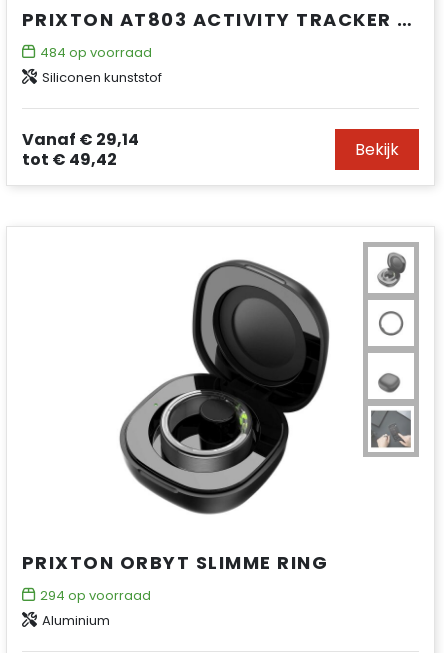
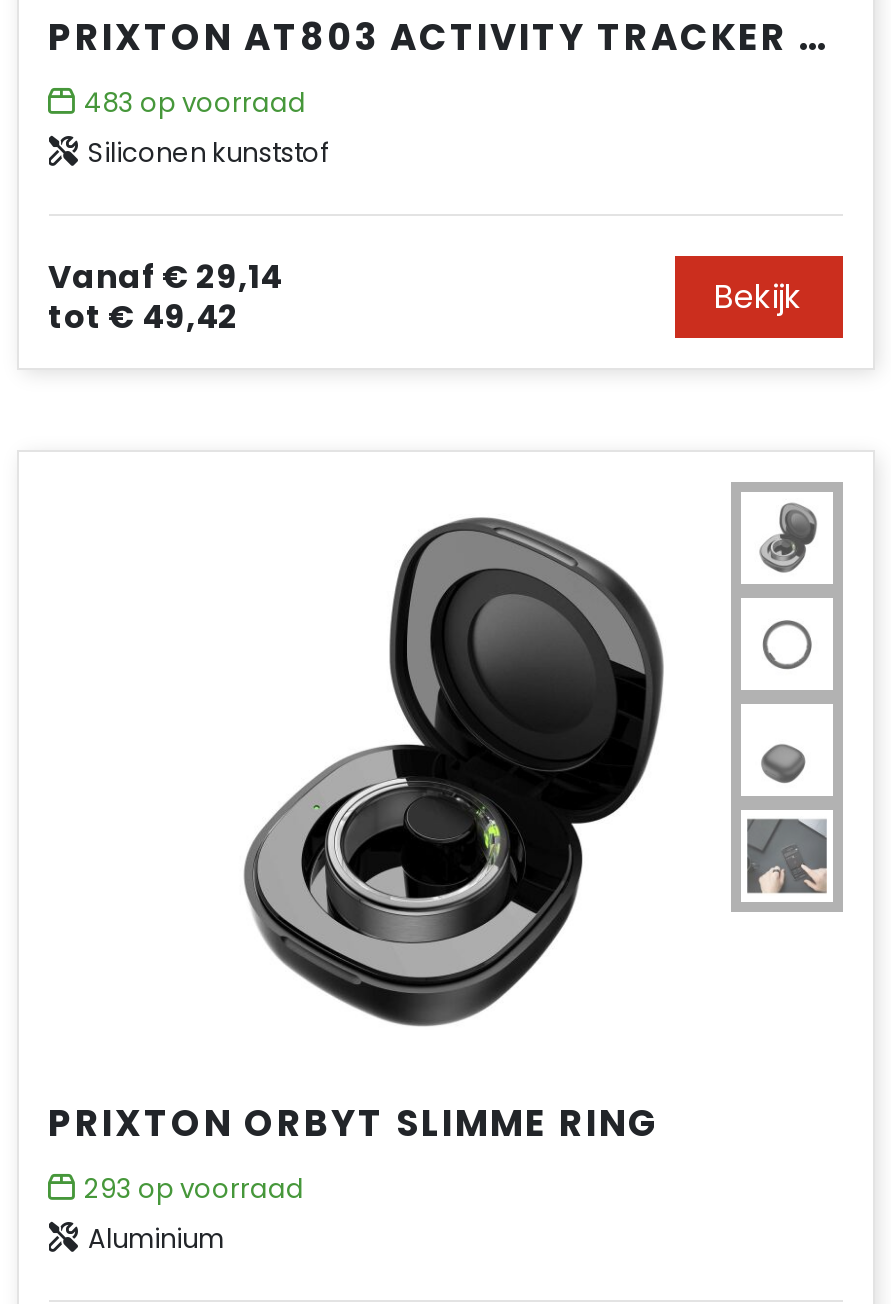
- 484 op voorraad
+ 483 op voorraad

- 294 op voorraad
+ 293 op voorraad
